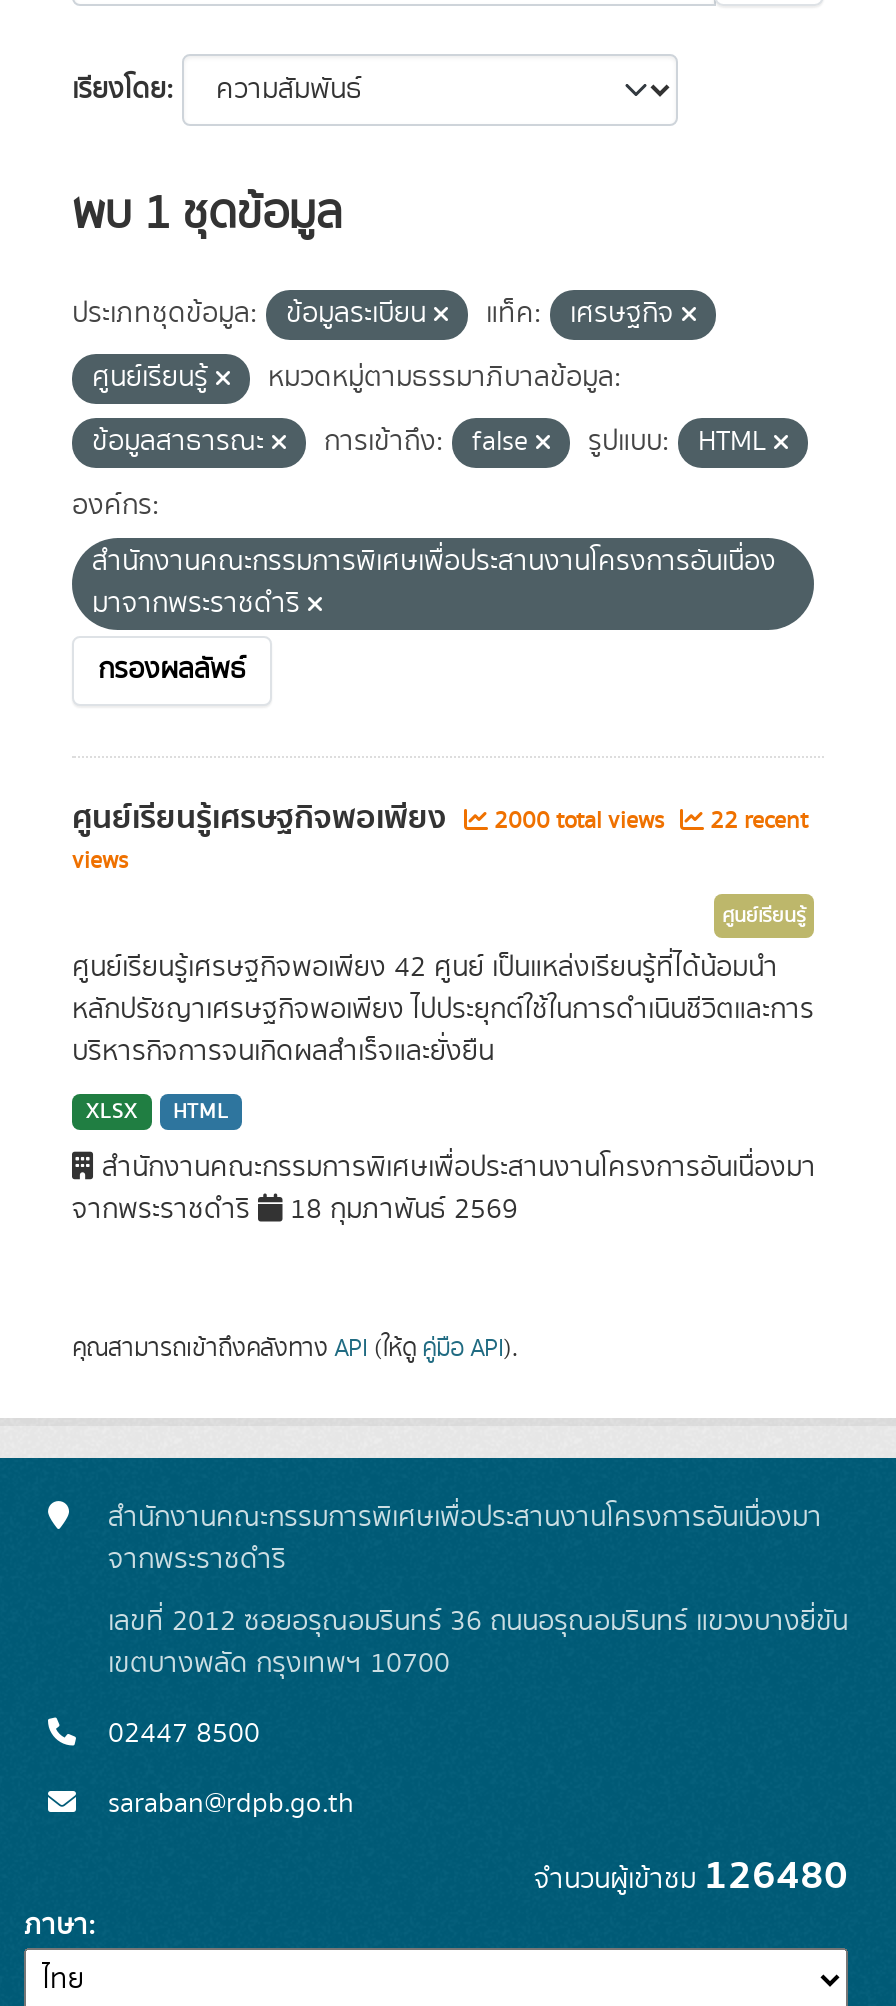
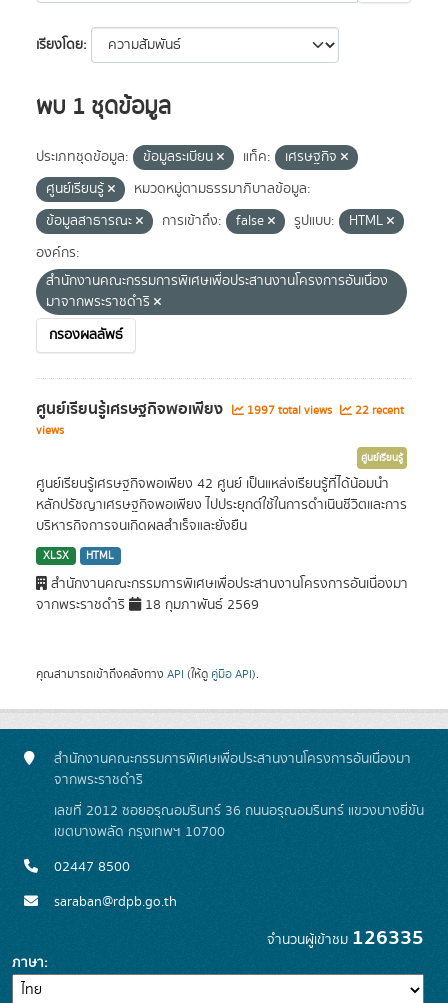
- ศูนย์เรียนรู้เศรษฐกิจพอเพียง 2000 total views 22 recent
+ ศูนย์เรียนรู้เศรษฐกิจพอเพียง 1997 total views 22 recent

- จำนวนผู้เข้าชม126480
+ จำนวนผู้เข้าชม126335
